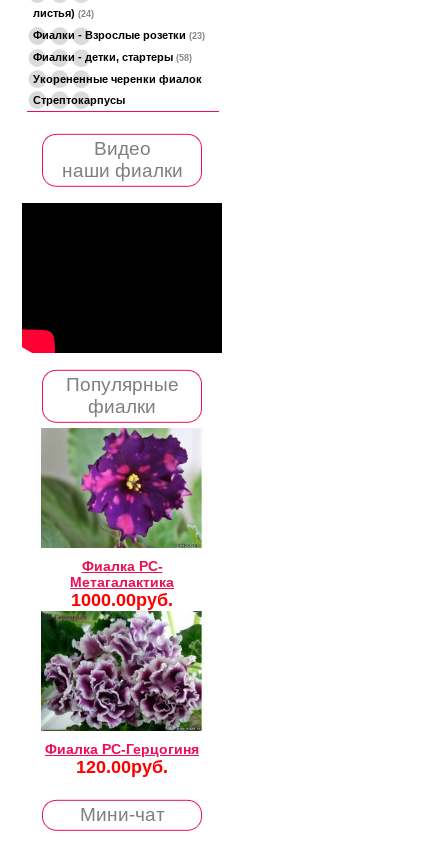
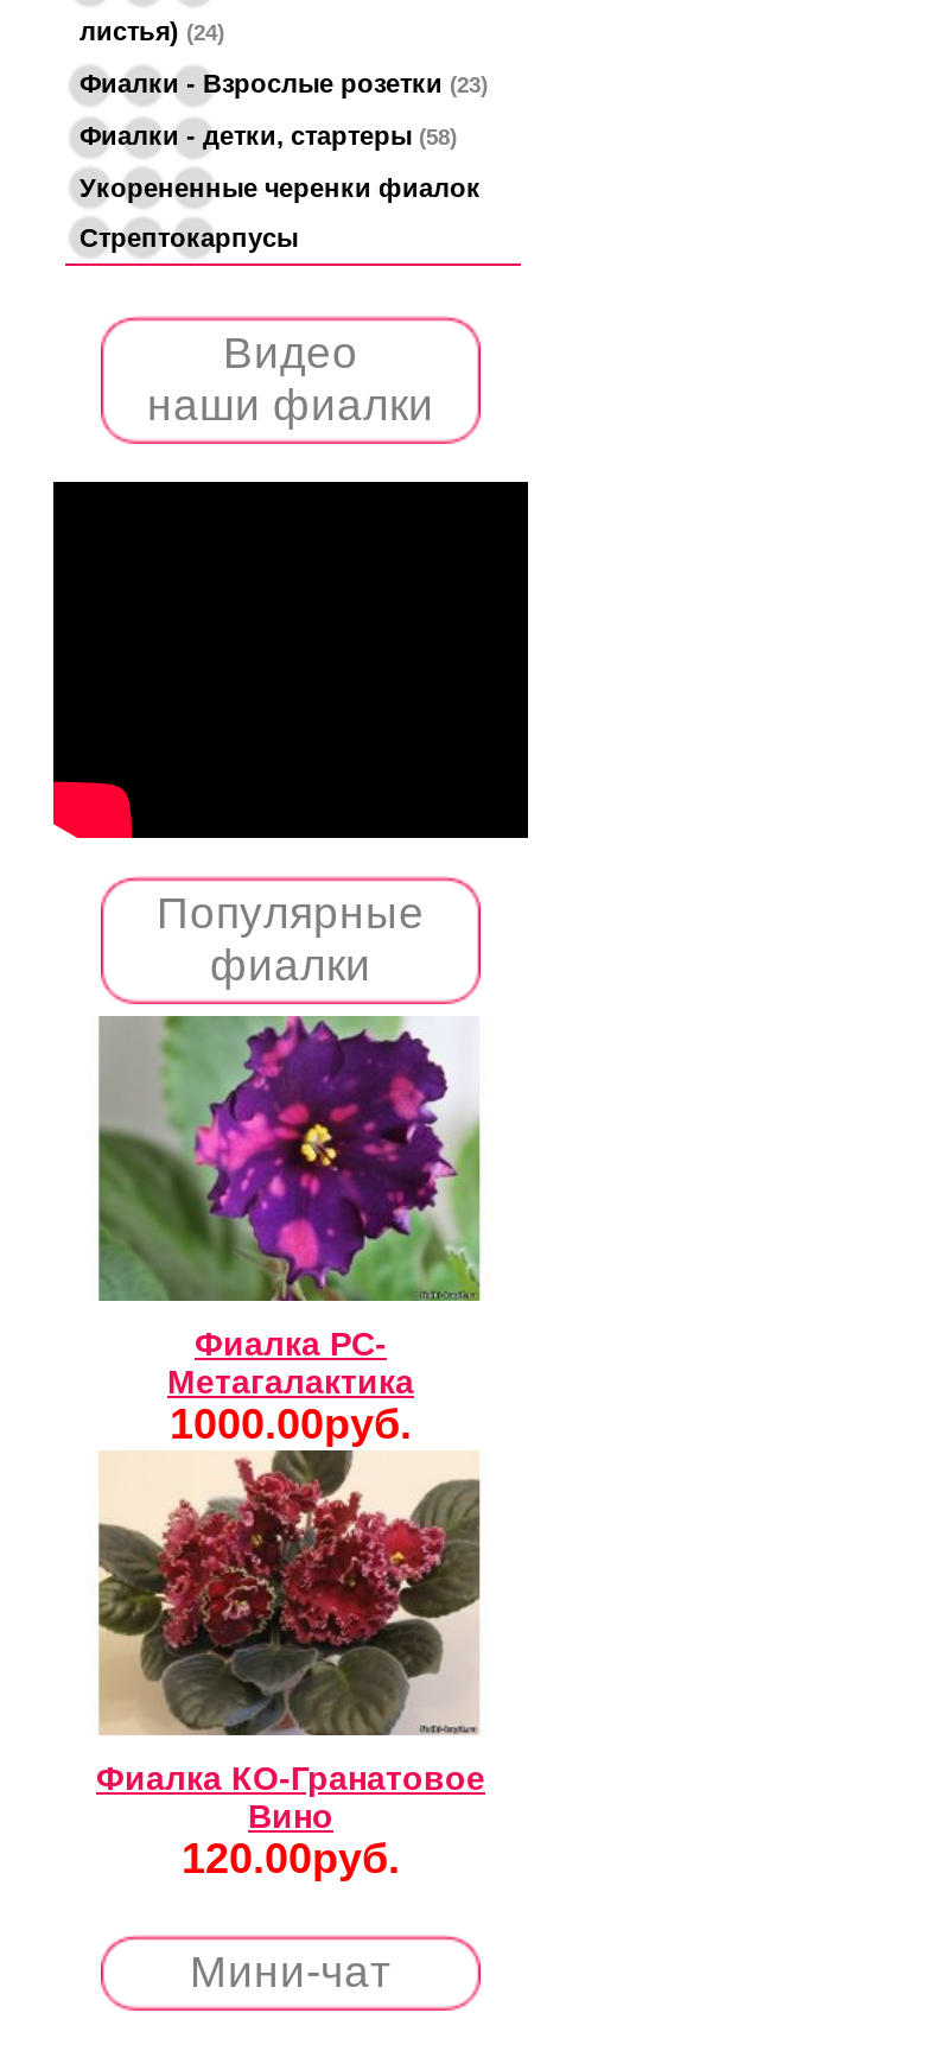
- [image]
- Фиалка РС-Герцогиня
+ [image]
+ Фиалка КО-Гранатовое
+ Вино
